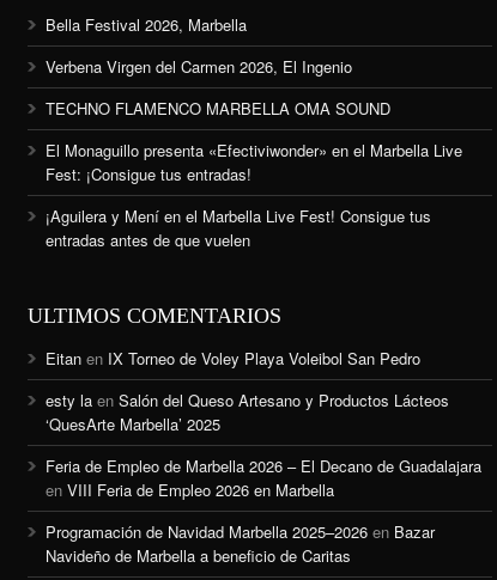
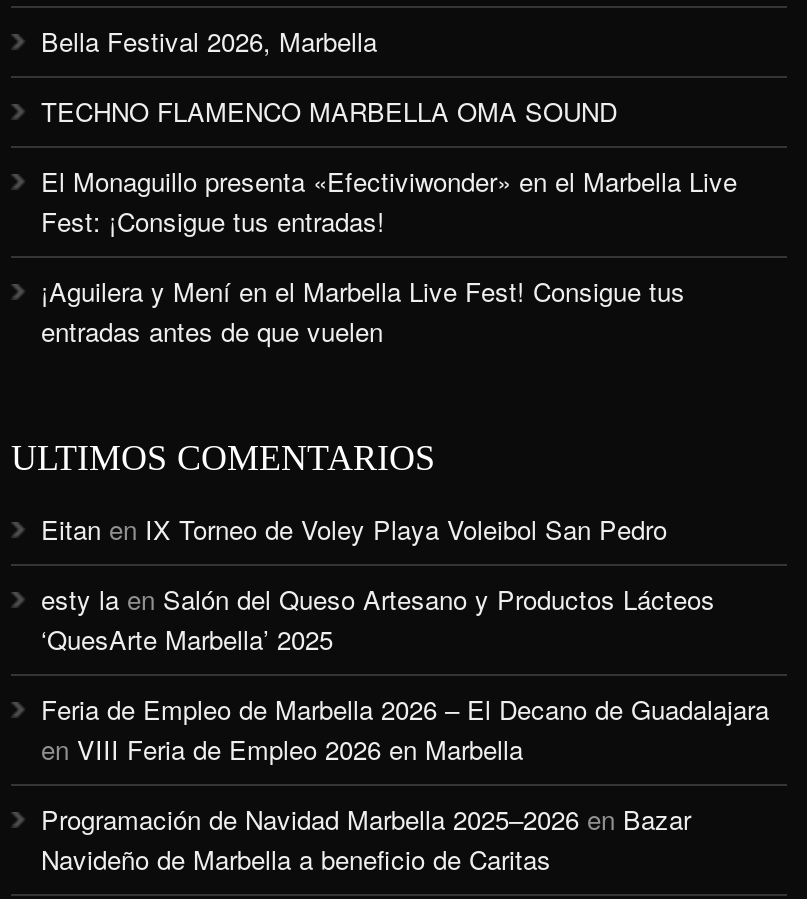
- Verbena Virgen del Carmen 2026, El Ingenio
